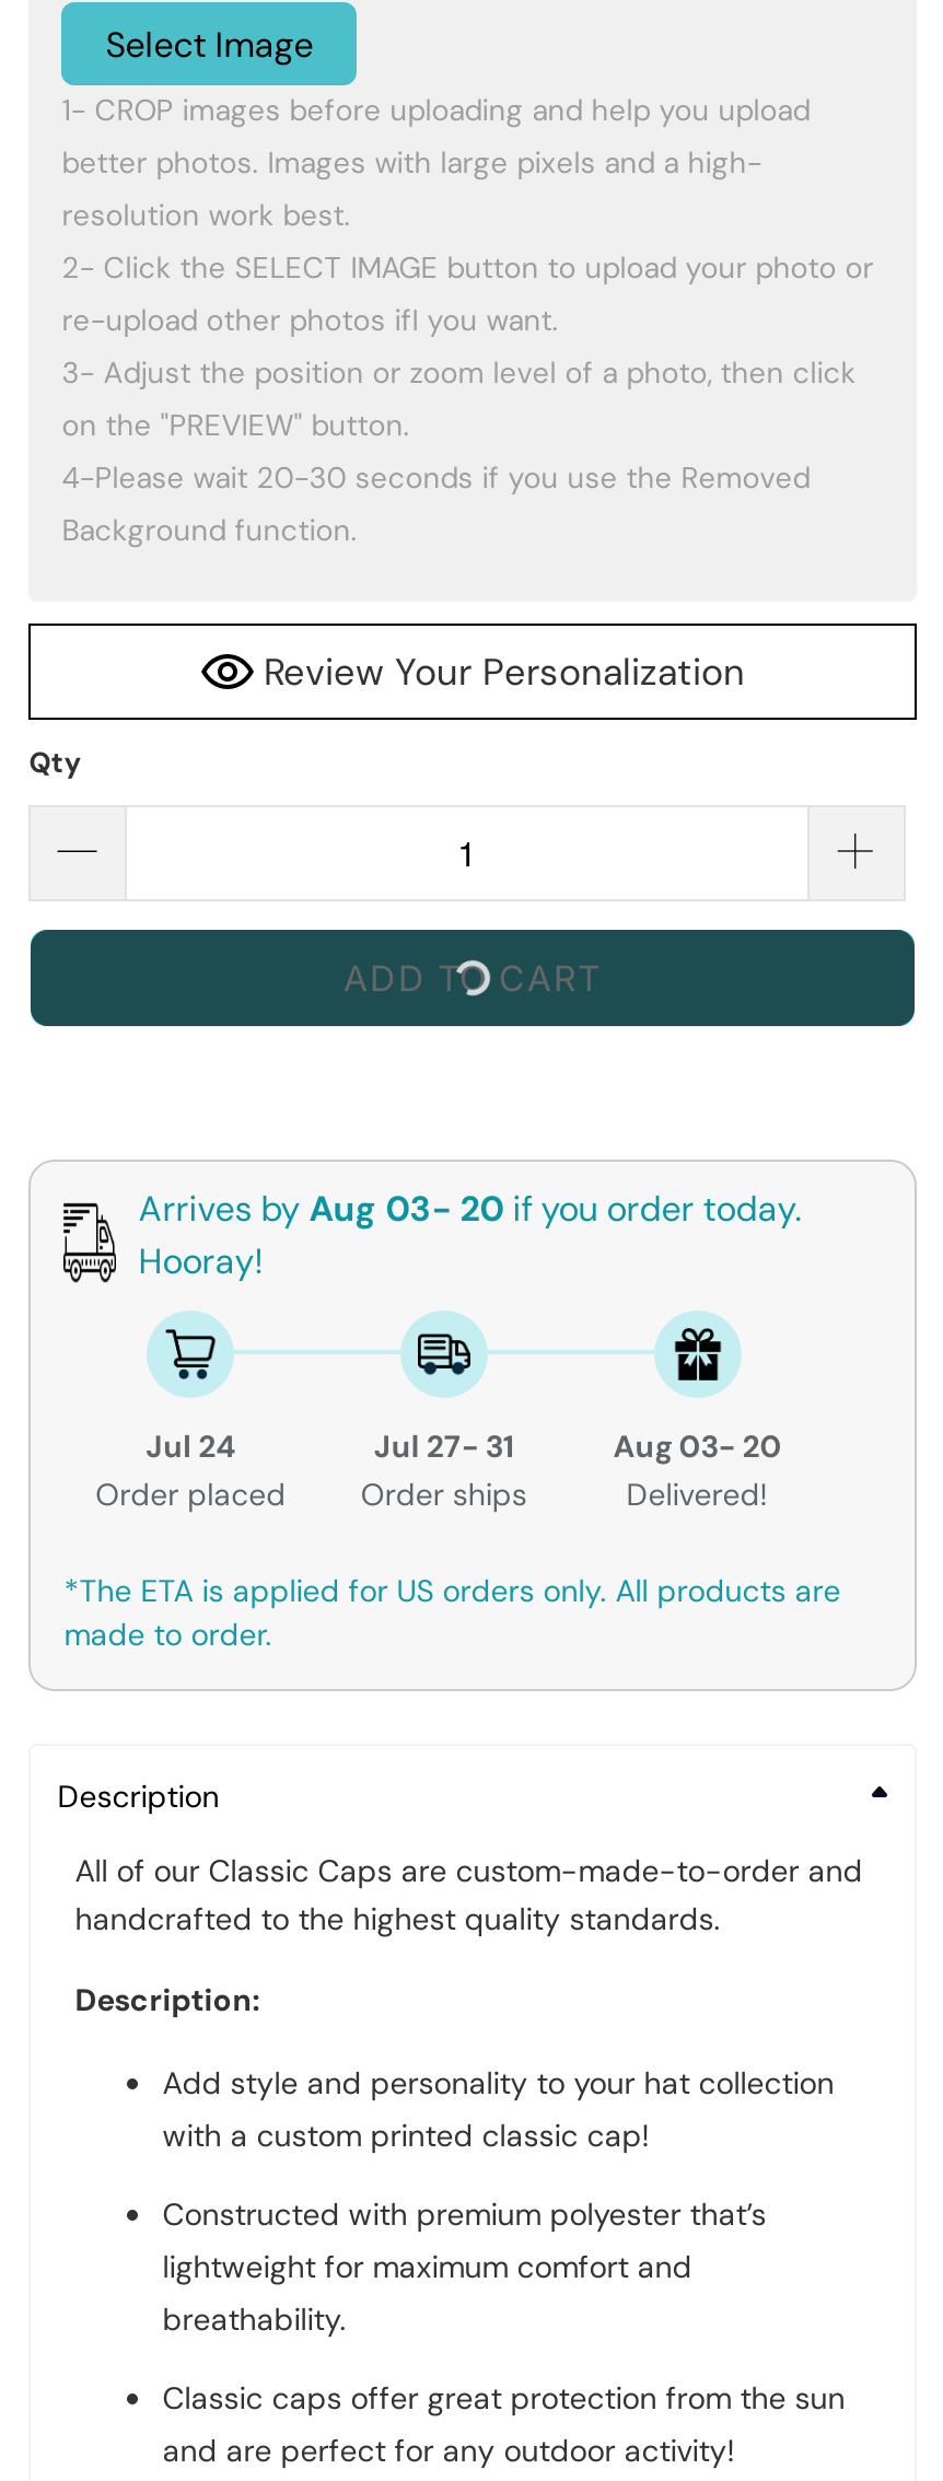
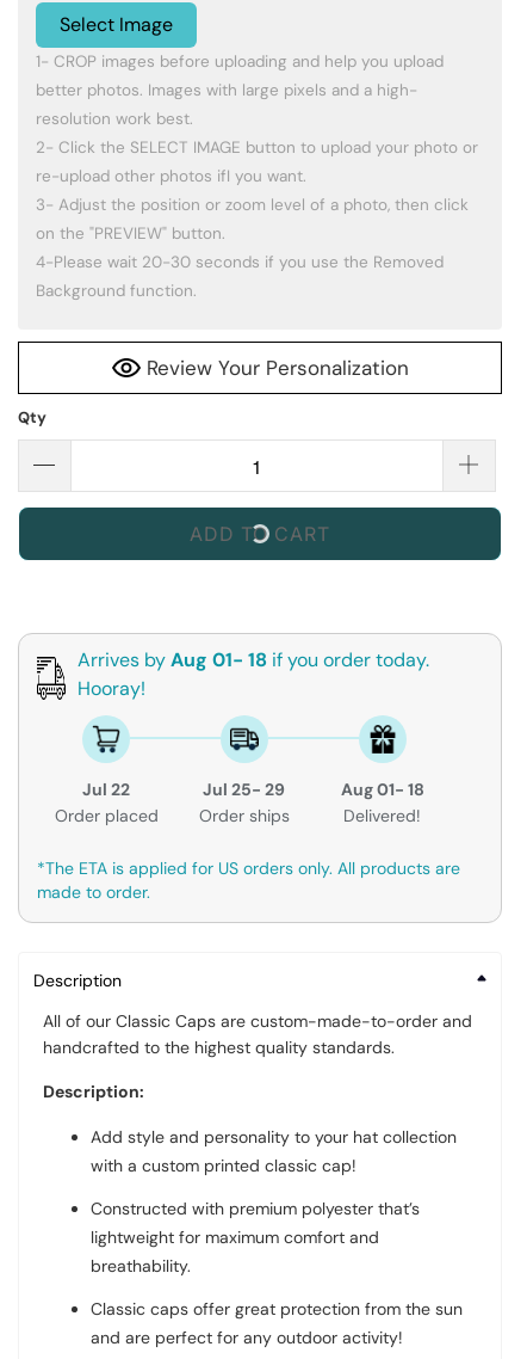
- Arrives by Aug 03- 20 if you order today.
+ Arrives by Aug 01- 18 if you order today.

- Jul 24
+ Jul 22

- Jul 27- 31
+ Jul 25- 29

- Aug 03- 20
+ Aug 01- 18
